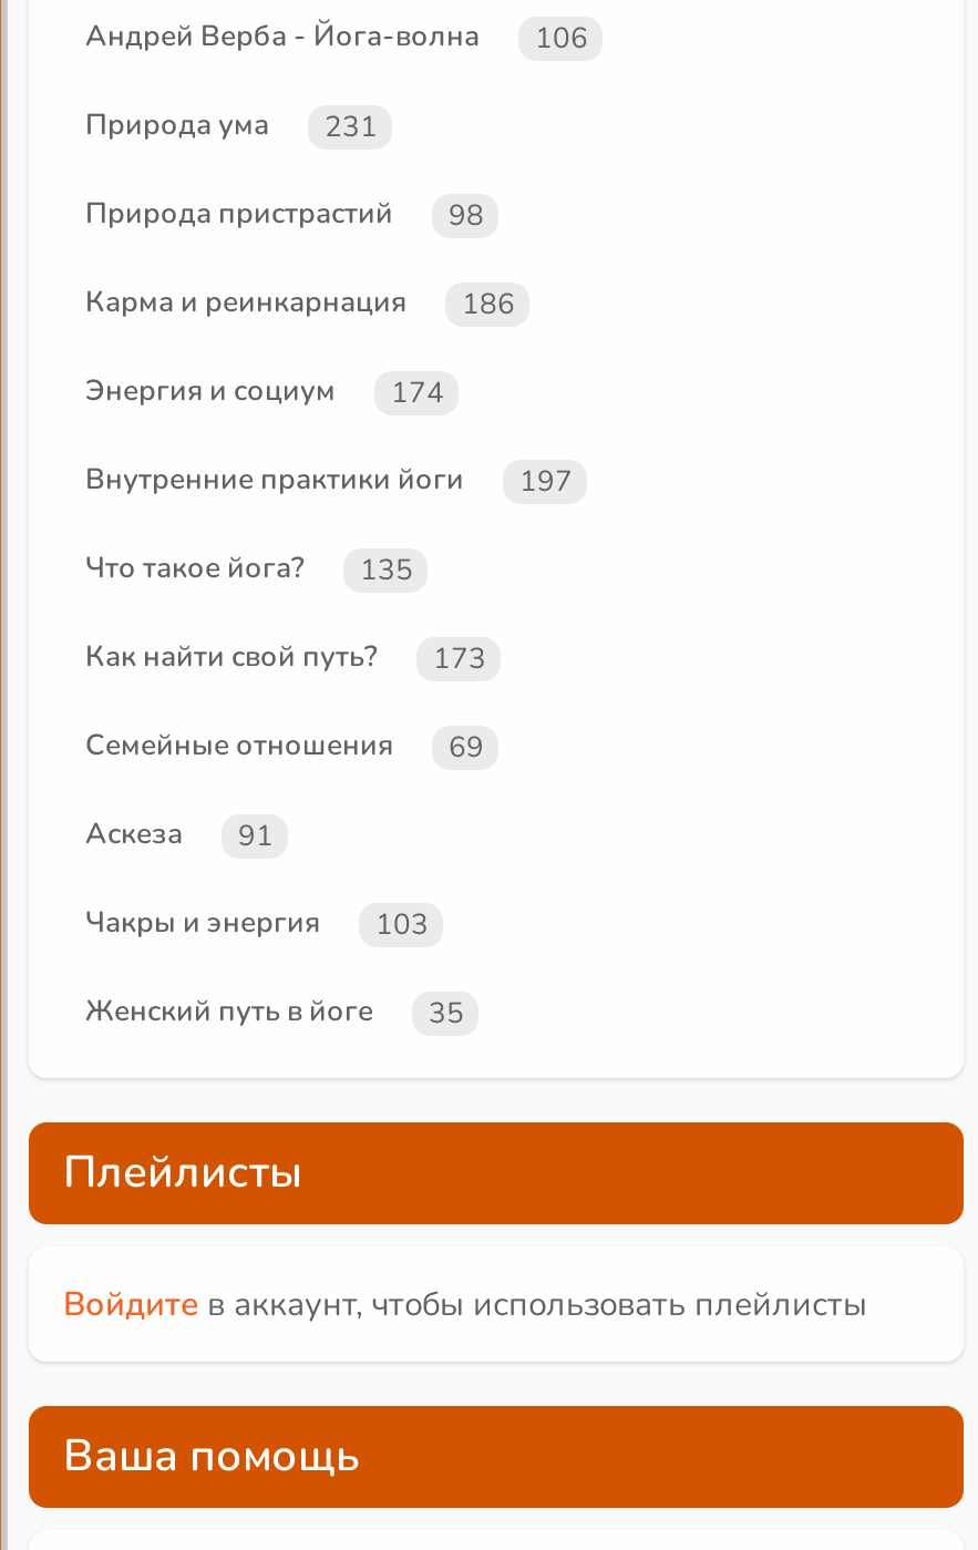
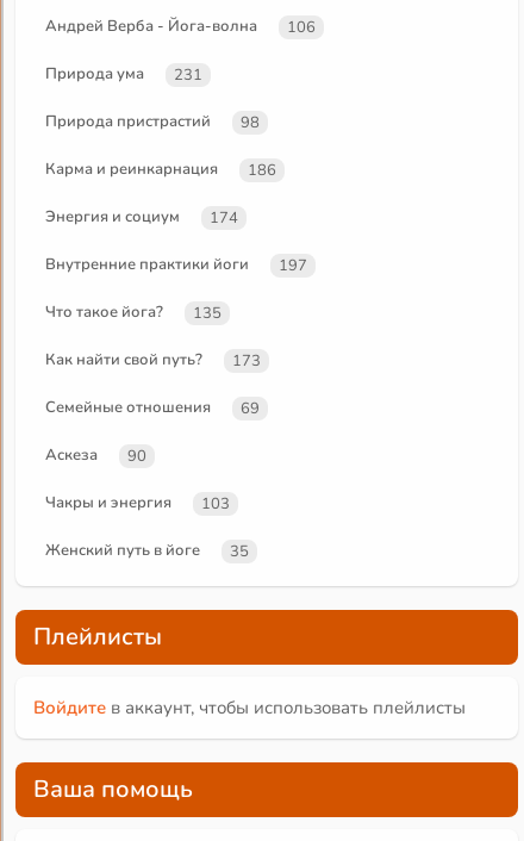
- Аскеза 91
+ Аскеза 90
